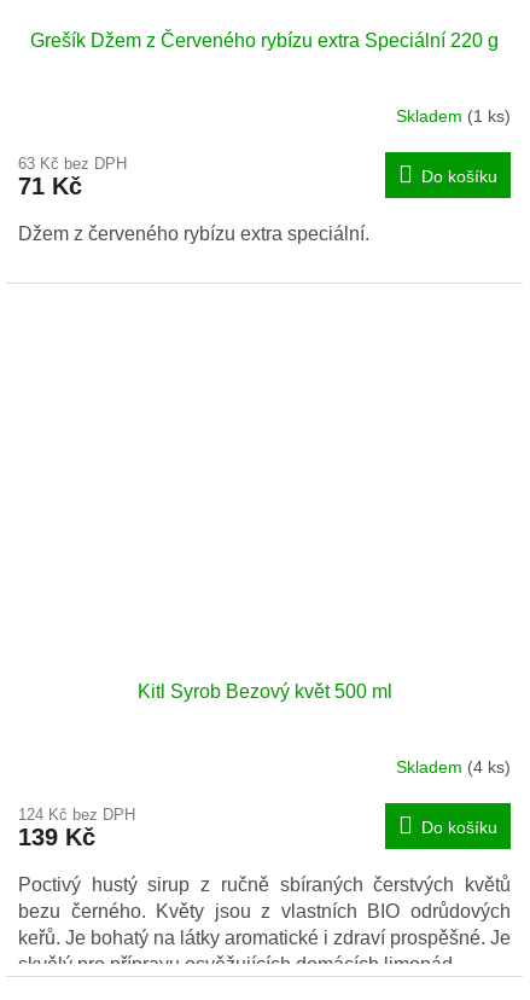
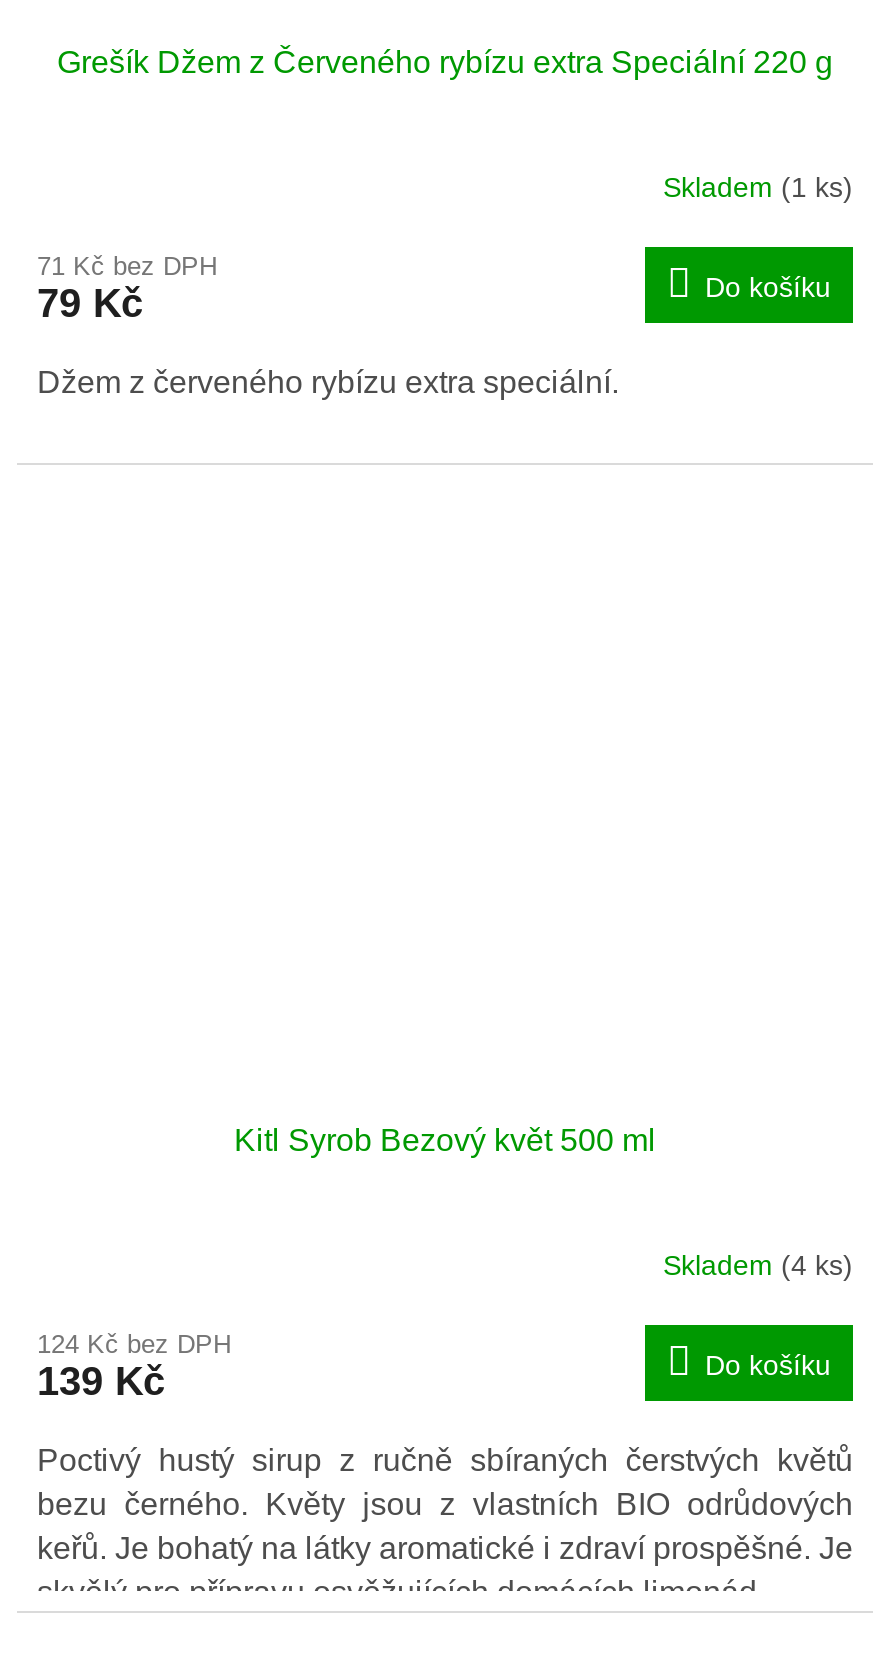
- 63 Kč bez DPH
+ 71 Kč bez DPH

- 71 Kč
+ 79 Kč
